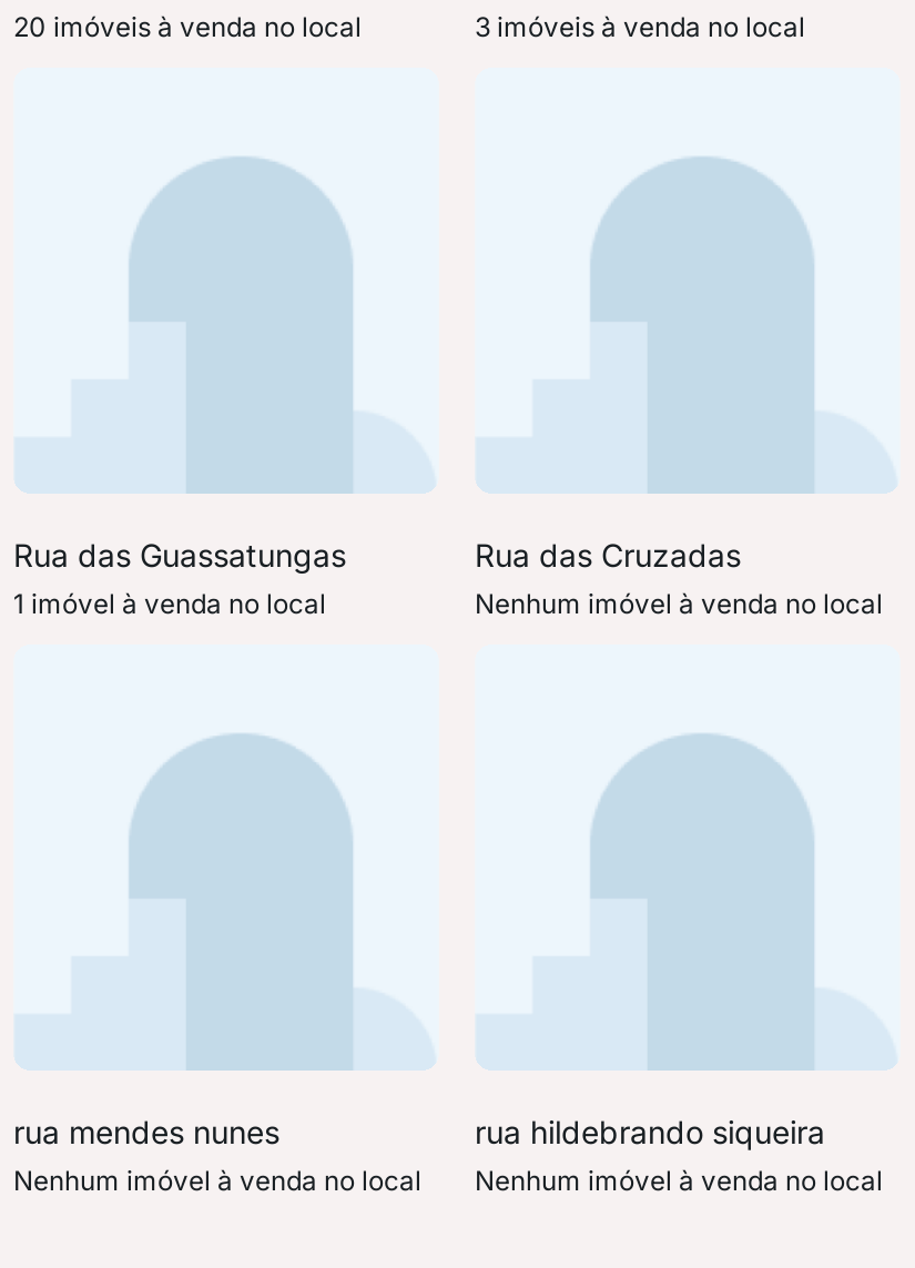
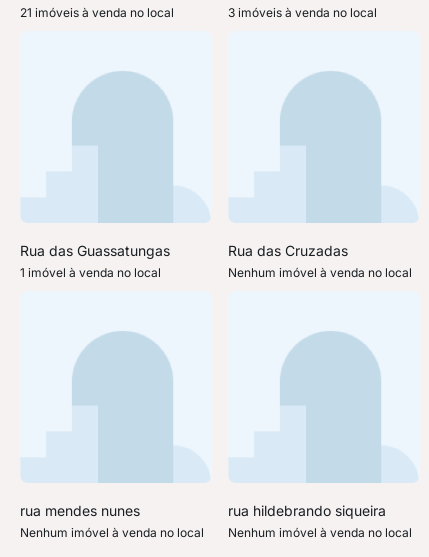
- 20 imóveis à venda no local
+ 21 imóveis à venda no local
